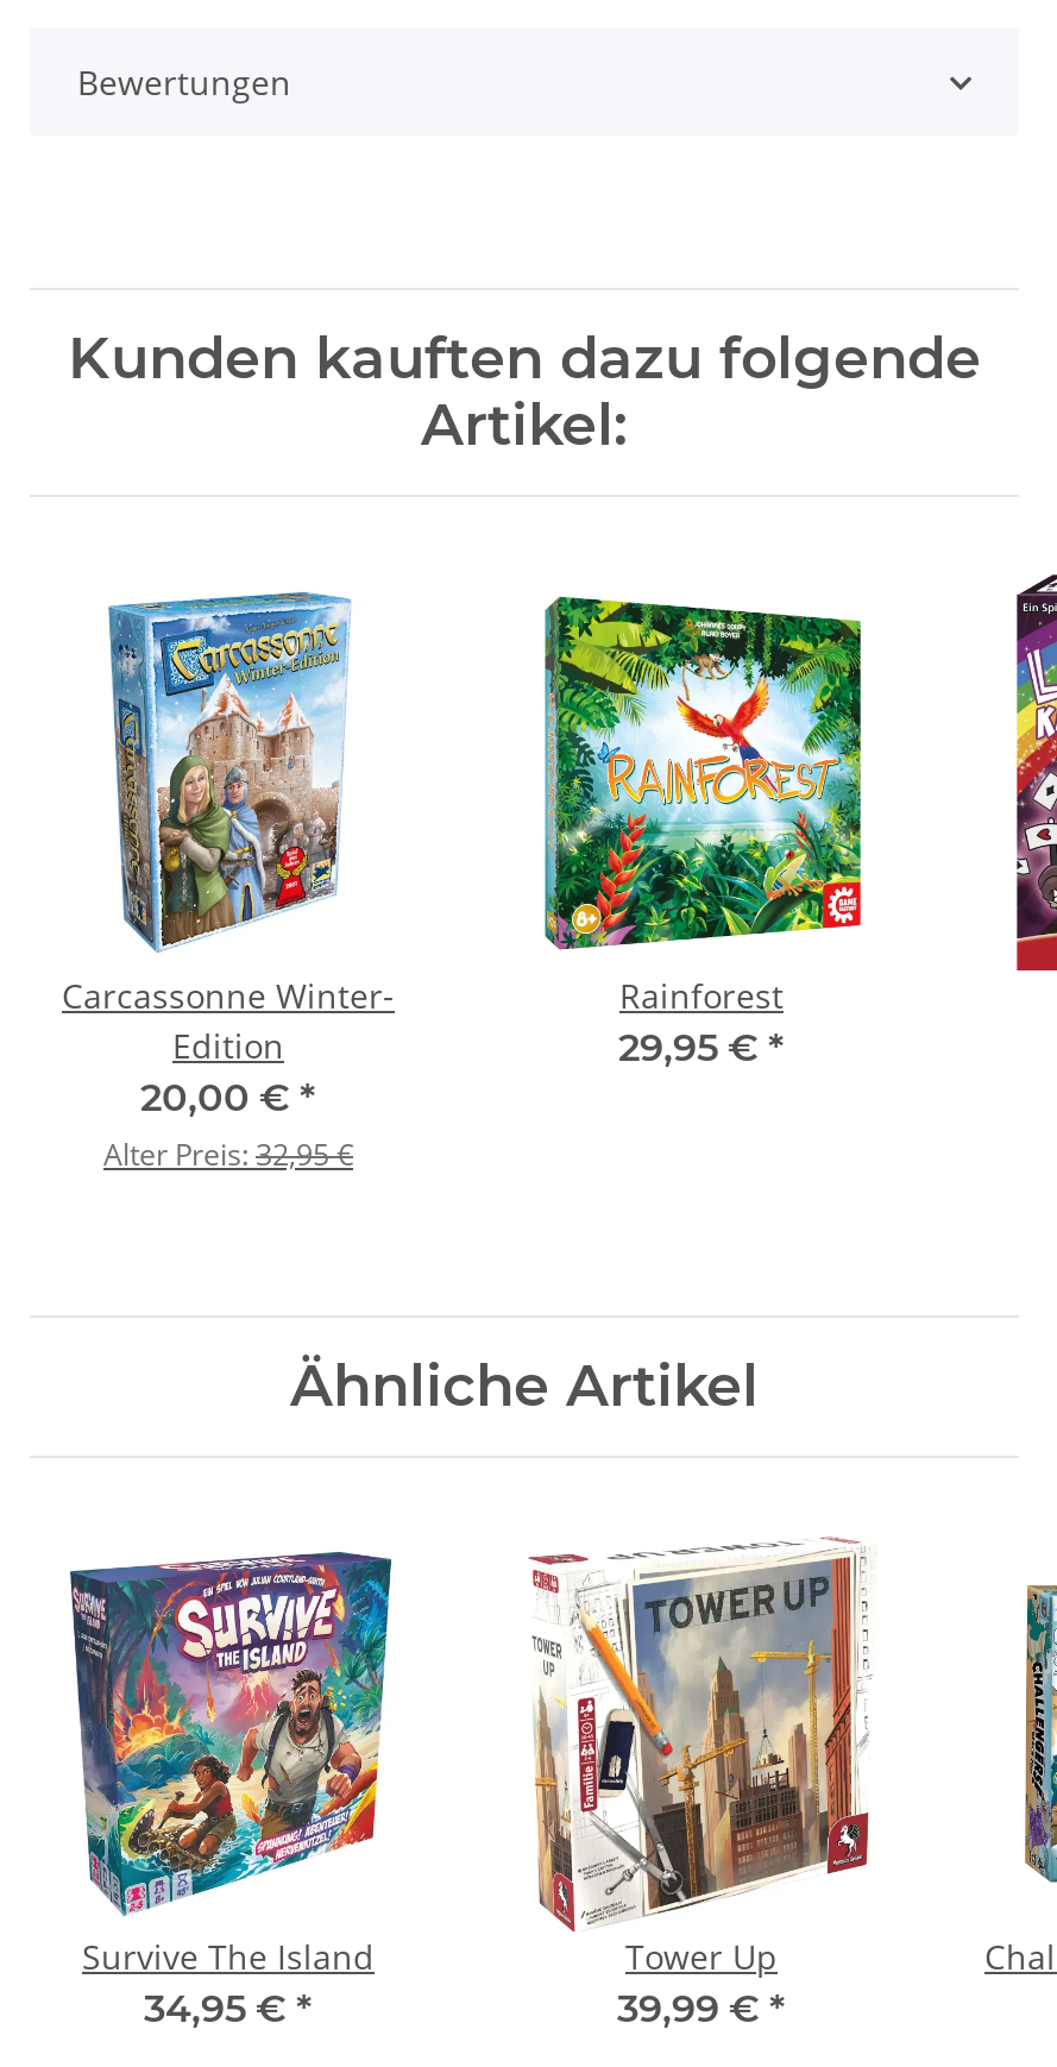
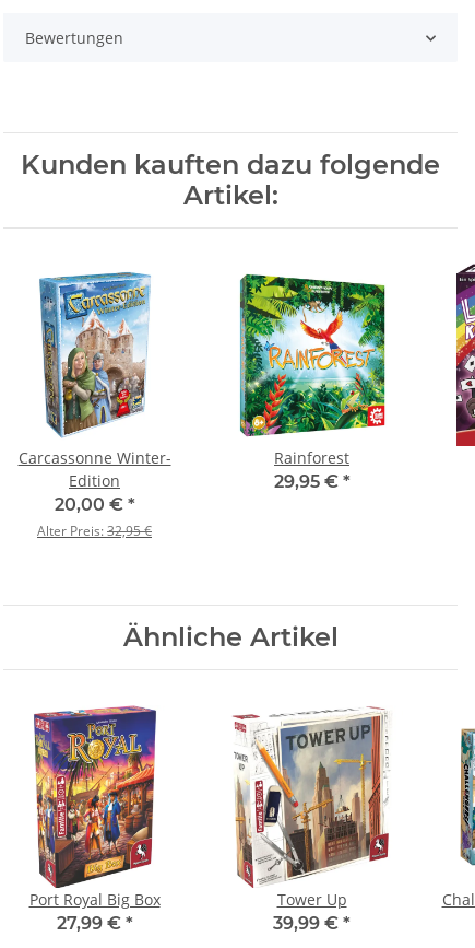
- [image]
- Survive The Island
- 34,95 €*
+ [image]
+ Port Royal Big Box
+ 27,99 €*
